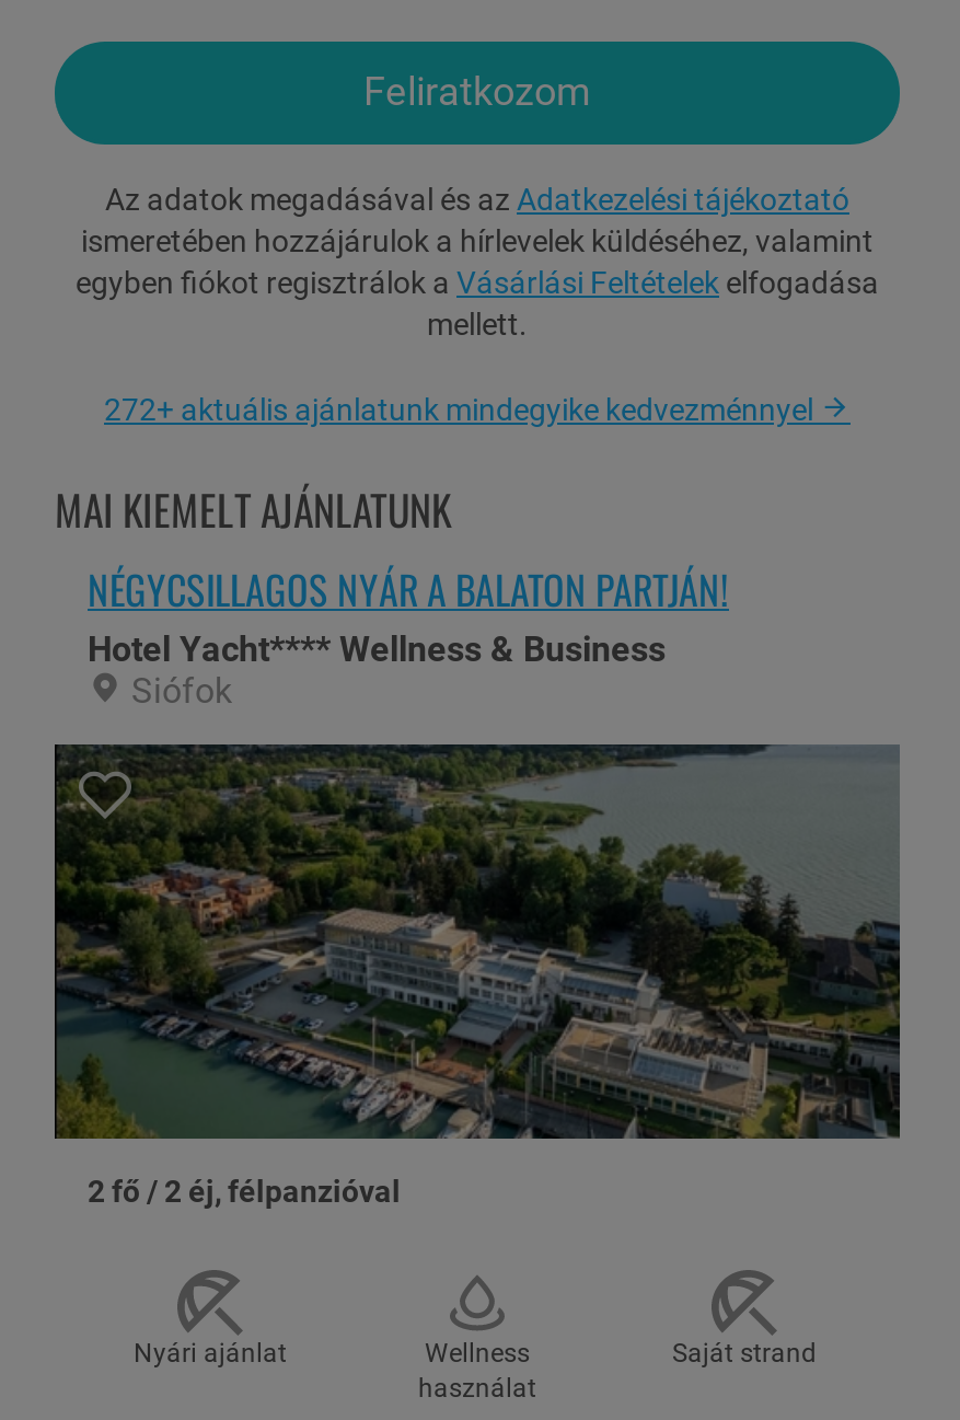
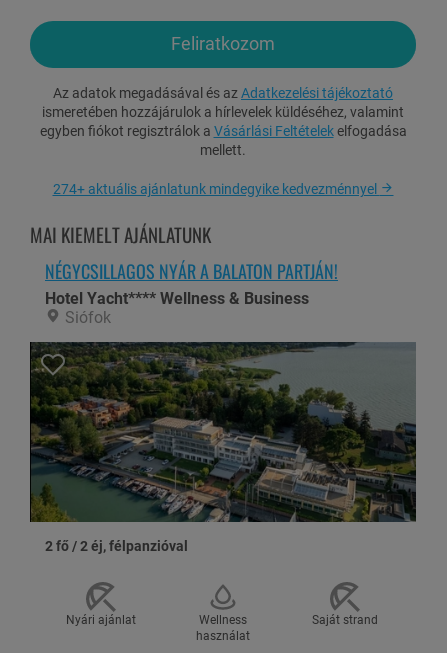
- 272+ aktuális ajánlatunk mindegyike kedvezménnyel
+ 274+ aktuális ajánlatunk mindegyike kedvezménnyel
